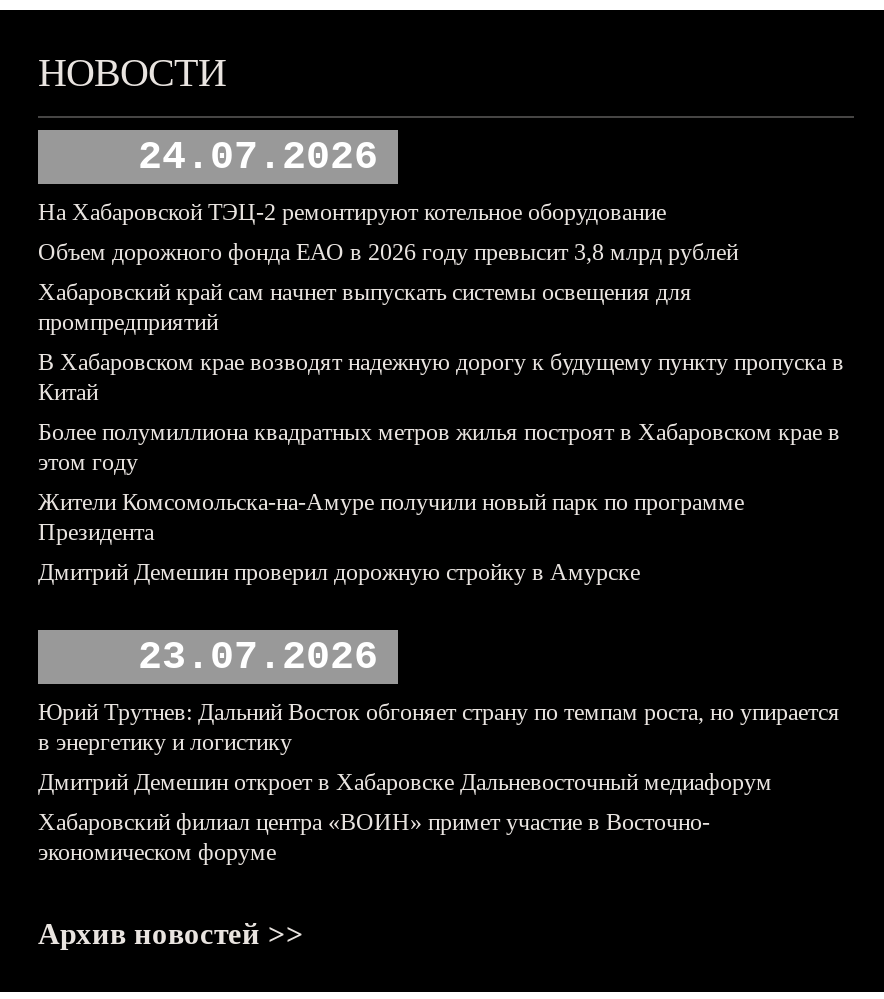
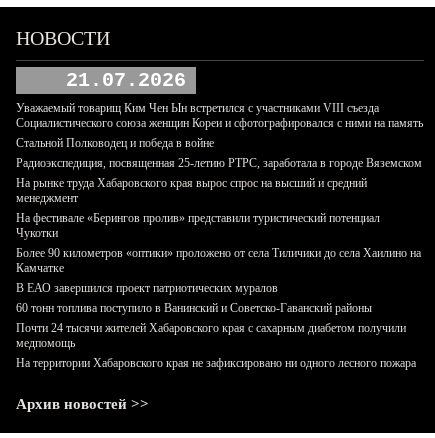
- 24.07.2026
- На Хабаровской ТЭЦ-2 ремонтируют котельное оборудование
- Объем дорожного фонда ЕАО в 2026 году превысит 3,8 млрд рублей
- Хабаровский край сам начнет выпускать системы освещения для
- промпредприятий
- В Хабаровском крае возводят надежную дорогу к будущему пункту пропуска в
- Китай
- Более полумиллиона квадратных метров жилья построят в Хабаровском крае в
- этом году
- Жители Комсомольска-на-Амуре получили новый парк по программе
- Президента
- Дмитрий Демешин проверил дорожную стройку в Амурске
- 23.07.2026
- Юрий Трутнев: Дальний Восток обгоняет страну по темпам роста, но упирается
- в энергетику и логистику
- Дмитрий Демешин откроет в Хабаровске Дальневосточный медиафорум
- Хабаровский филиал центра «ВОИН» примет участие в Восточно-
- экономическом форуме
+ 21.07.2026
+ Уважаемый товарищ Ким Чен Ын встретился с участниками VIII съезда
+ Социалистического союза женщин Кореи и сфотографировался с ними на память
+ Стальной Полководец и победа в войне
+ Радиоэкспедиция, посвященная 25-летию РТРС, заработала в городе Вяземском
+ На рынке труда Хабаровского края вырос спрос на высший и средний
+ менеджмент
+ На фестивале «Берингов пролив» представили туристический потенциал
+ Чукотки
+ Более 90 километров «оптики» проложено от села Тиличики до села Хаилино на
+ Камчатке
+ В ЕАО завершился проект патриотических муралов
+ 60 тонн топлива поступило в Ванинский и Советско-Гаванский районы
+ Почти 24 тысячи жителей Хабаровского края с сахарным диабетом получили
+ медпомощь
+ На территории Хабаровского края не зафиксировано ни одного лесного пожара
